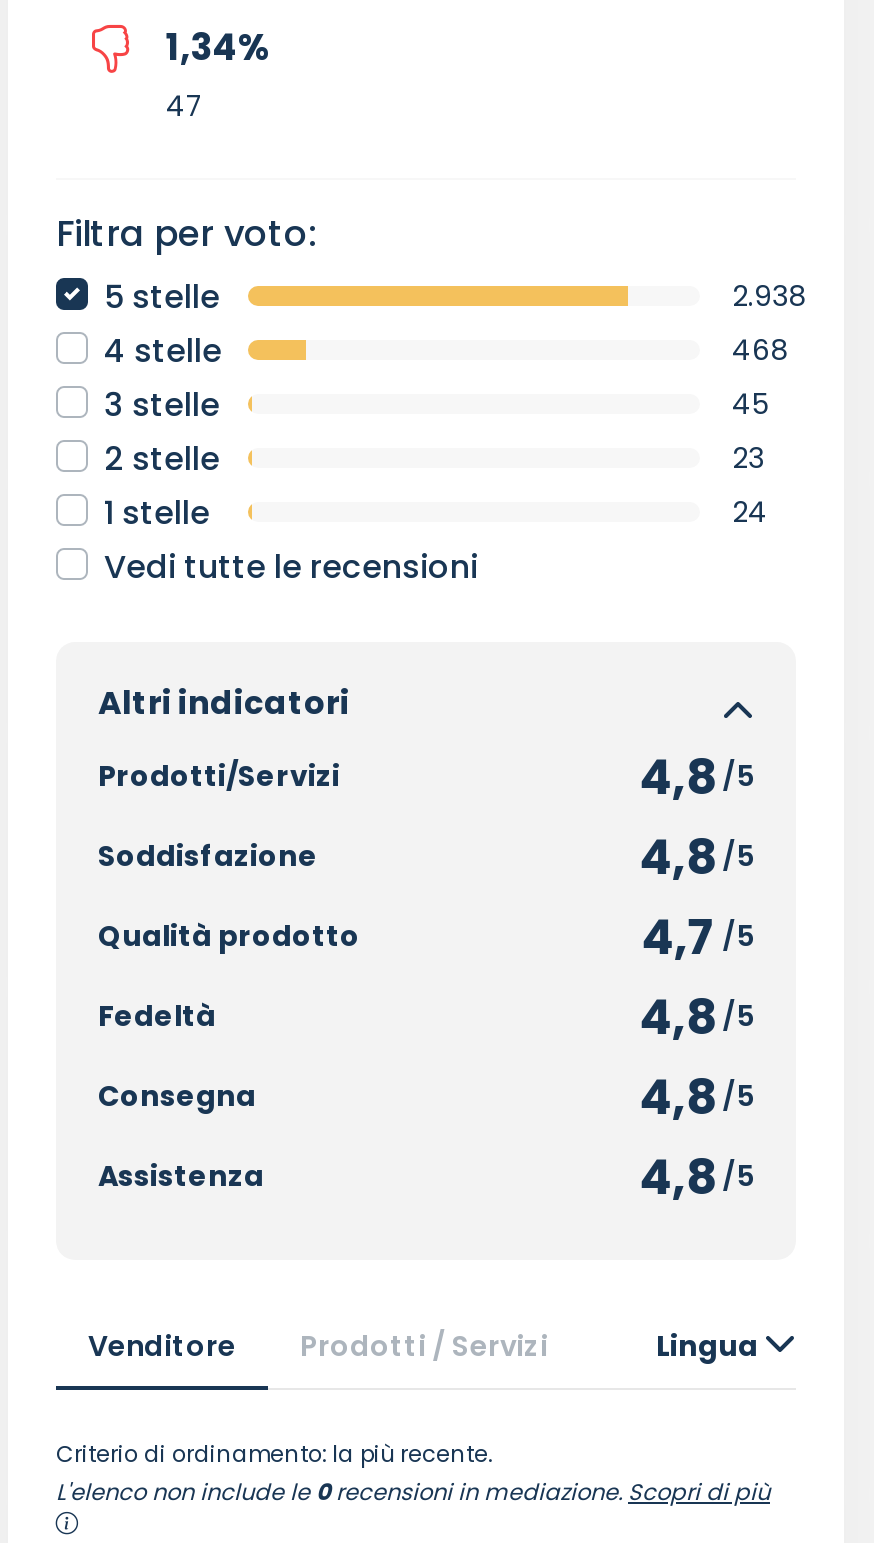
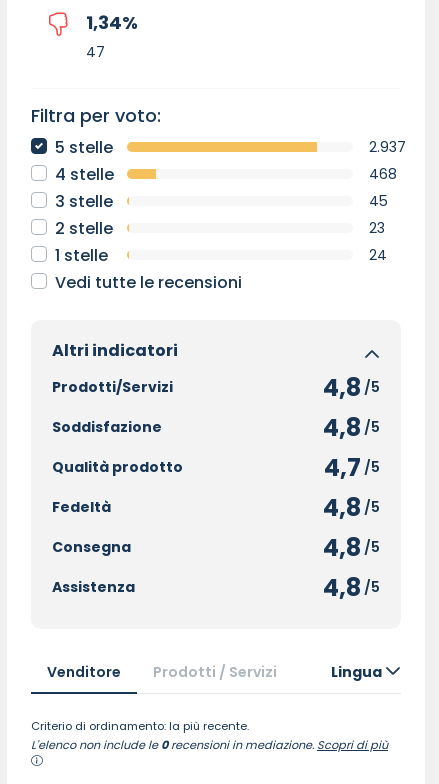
- 2.938
+ 2.937
